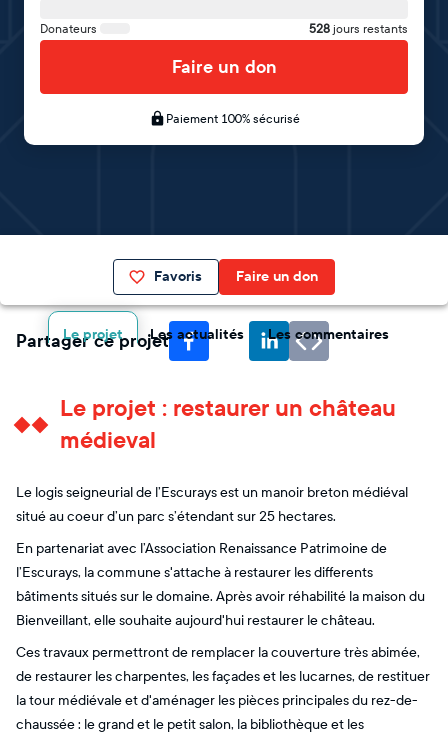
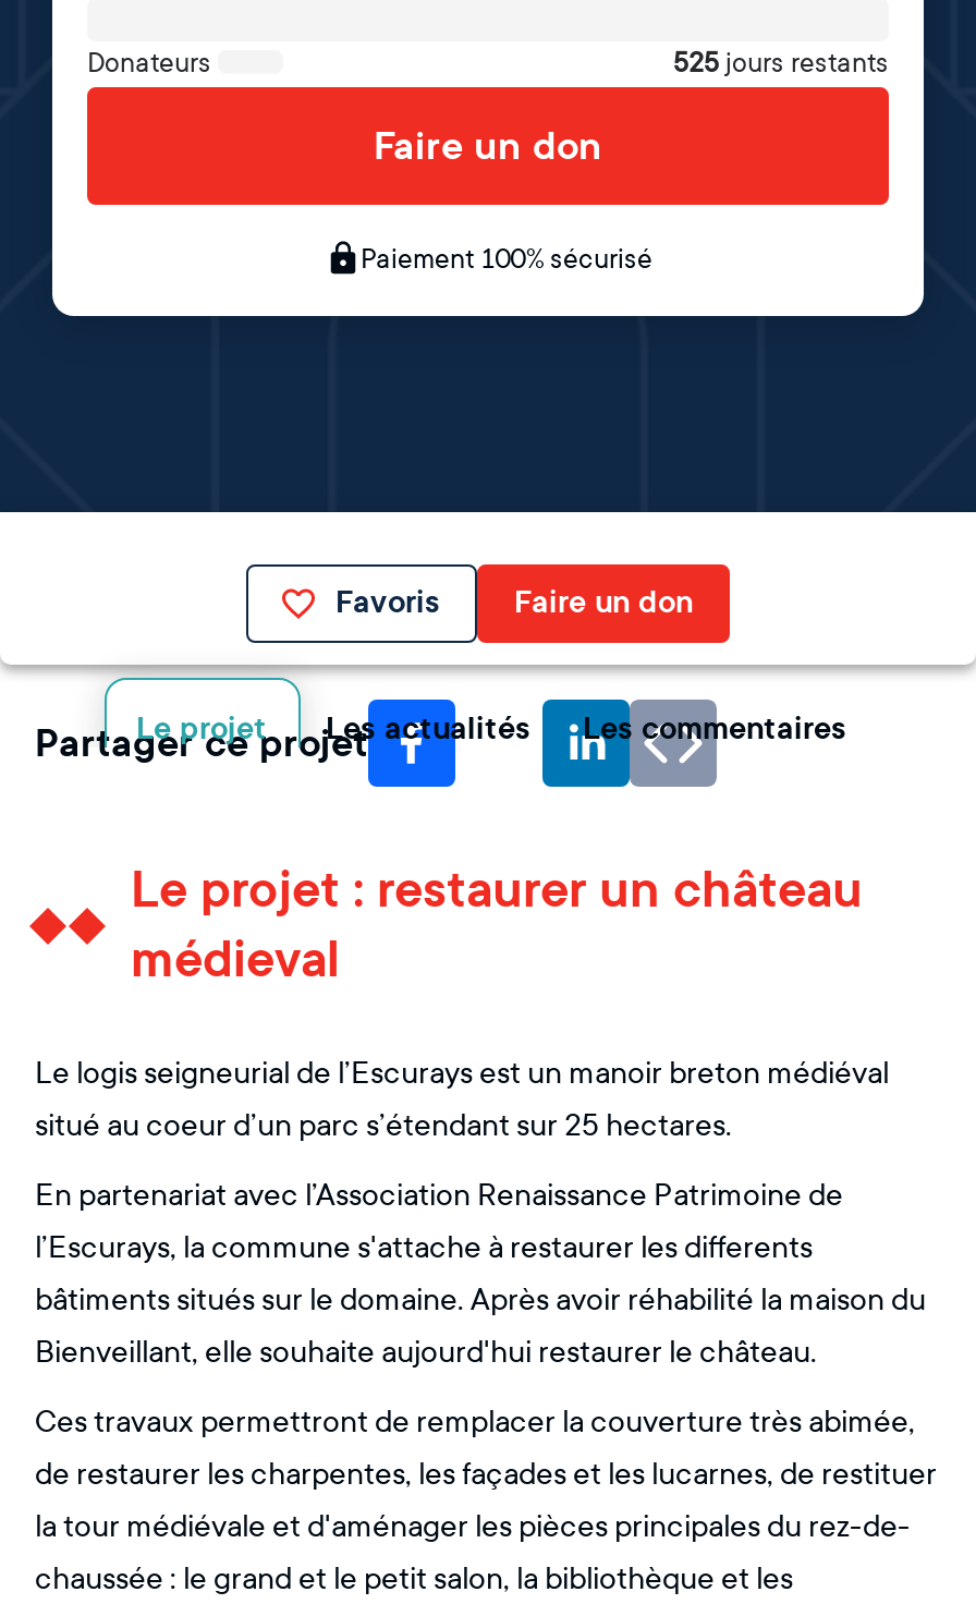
- 528 jours restants
+ 525 jours restants
